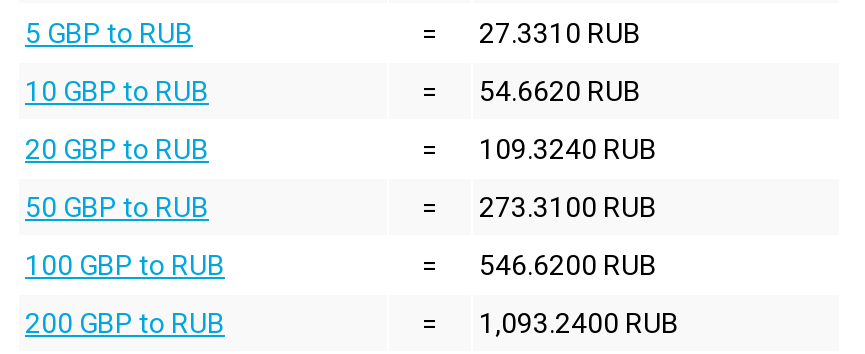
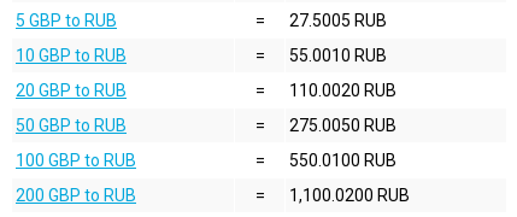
- 27.3310 RUB
+ 27.5005 RUB

- 54.6620 RUB
+ 55.0010 RUB

- 109.3240 RUB
+ 110.0020 RUB

- 273.3100 RUB
+ 275.0050 RUB

- 546.6200 RUB
+ 550.0100 RUB

- 1,093.2400 RUB
+ 1,100.0200 RUB
